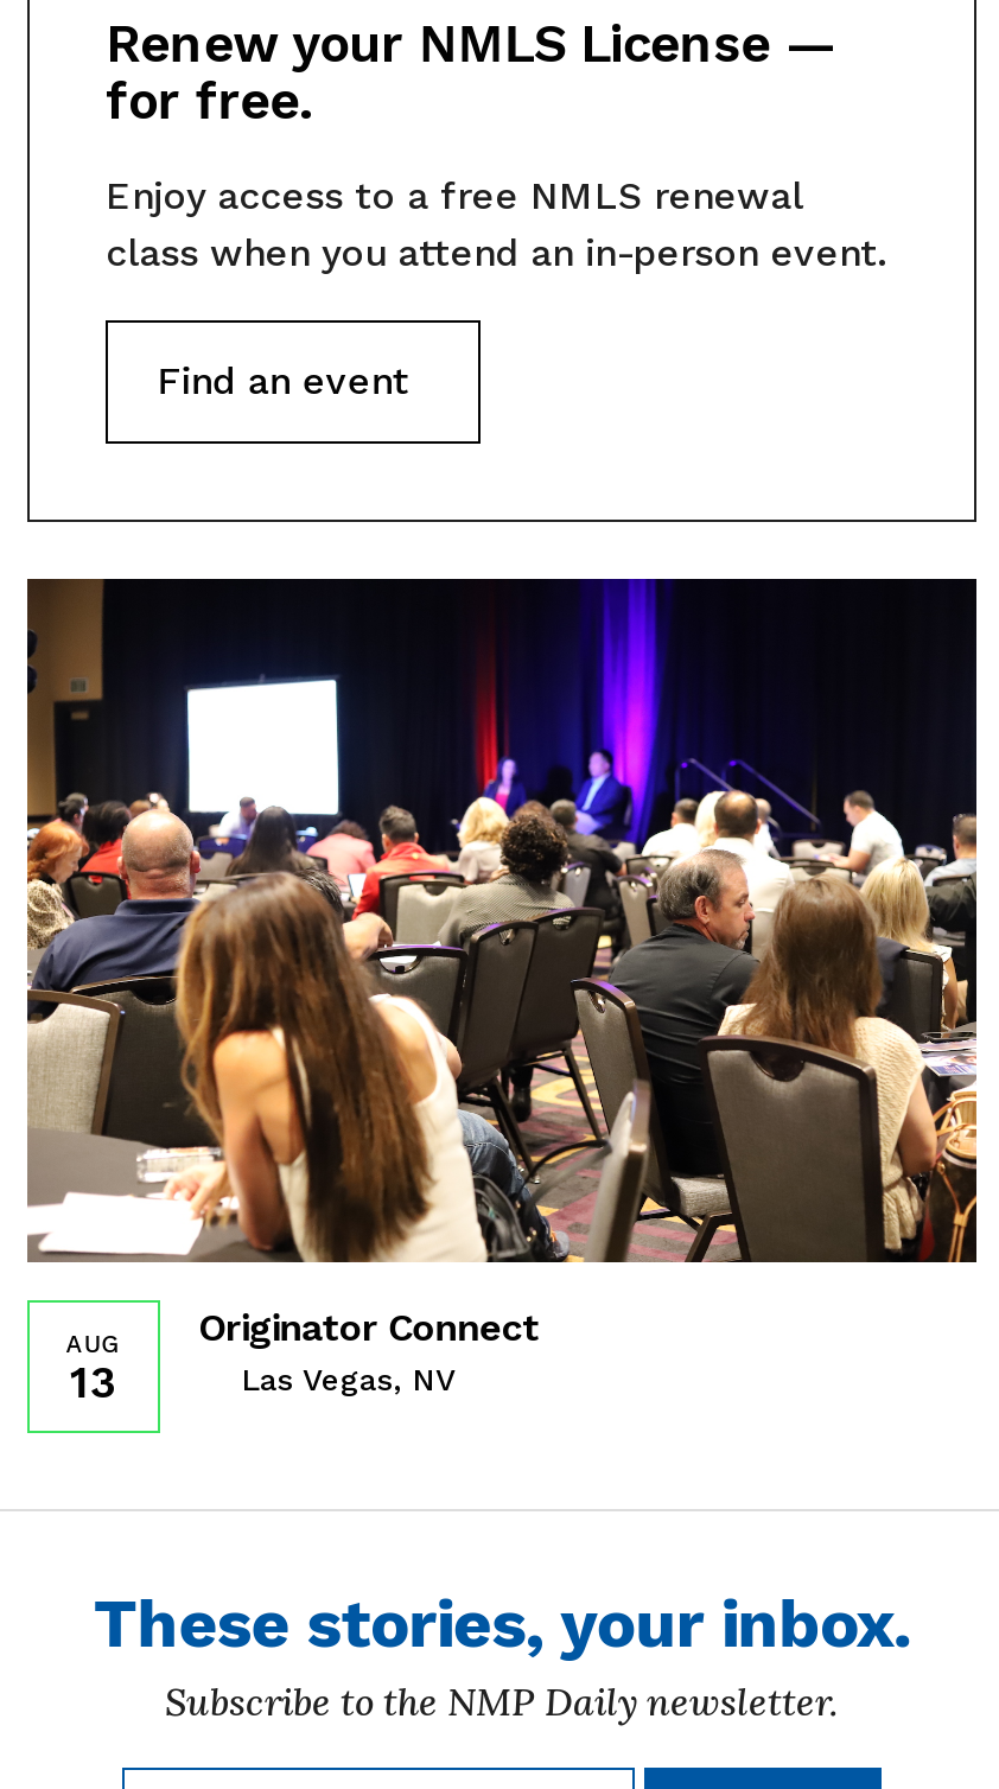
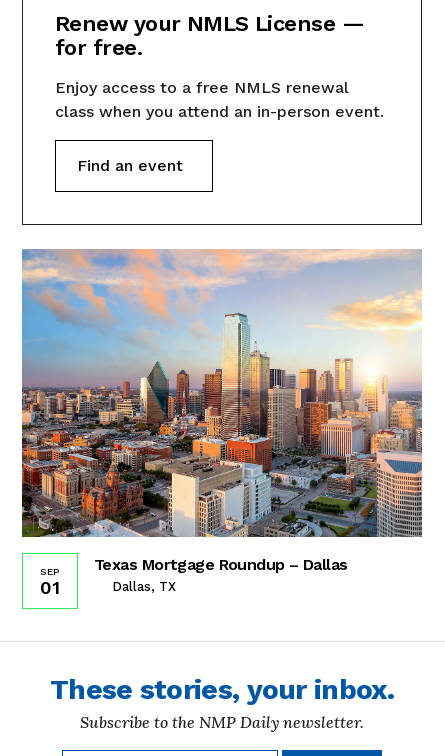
- [image]
- Originator Connect
- Las Vegas, NV
+ [image]
+ Texas Mortgage Roundup – Dallas
+ Dallas, TX

- AUG
- 13
+ SEP
+ 01
